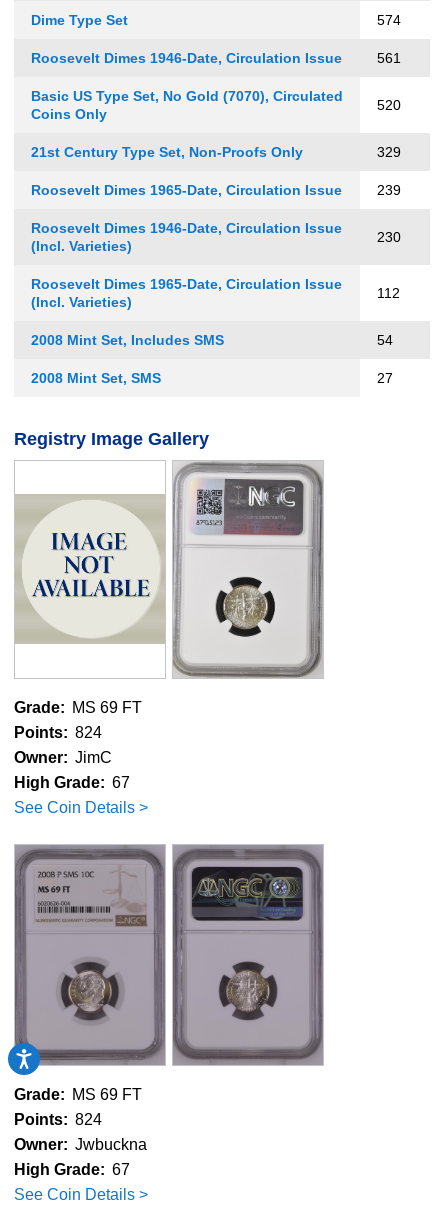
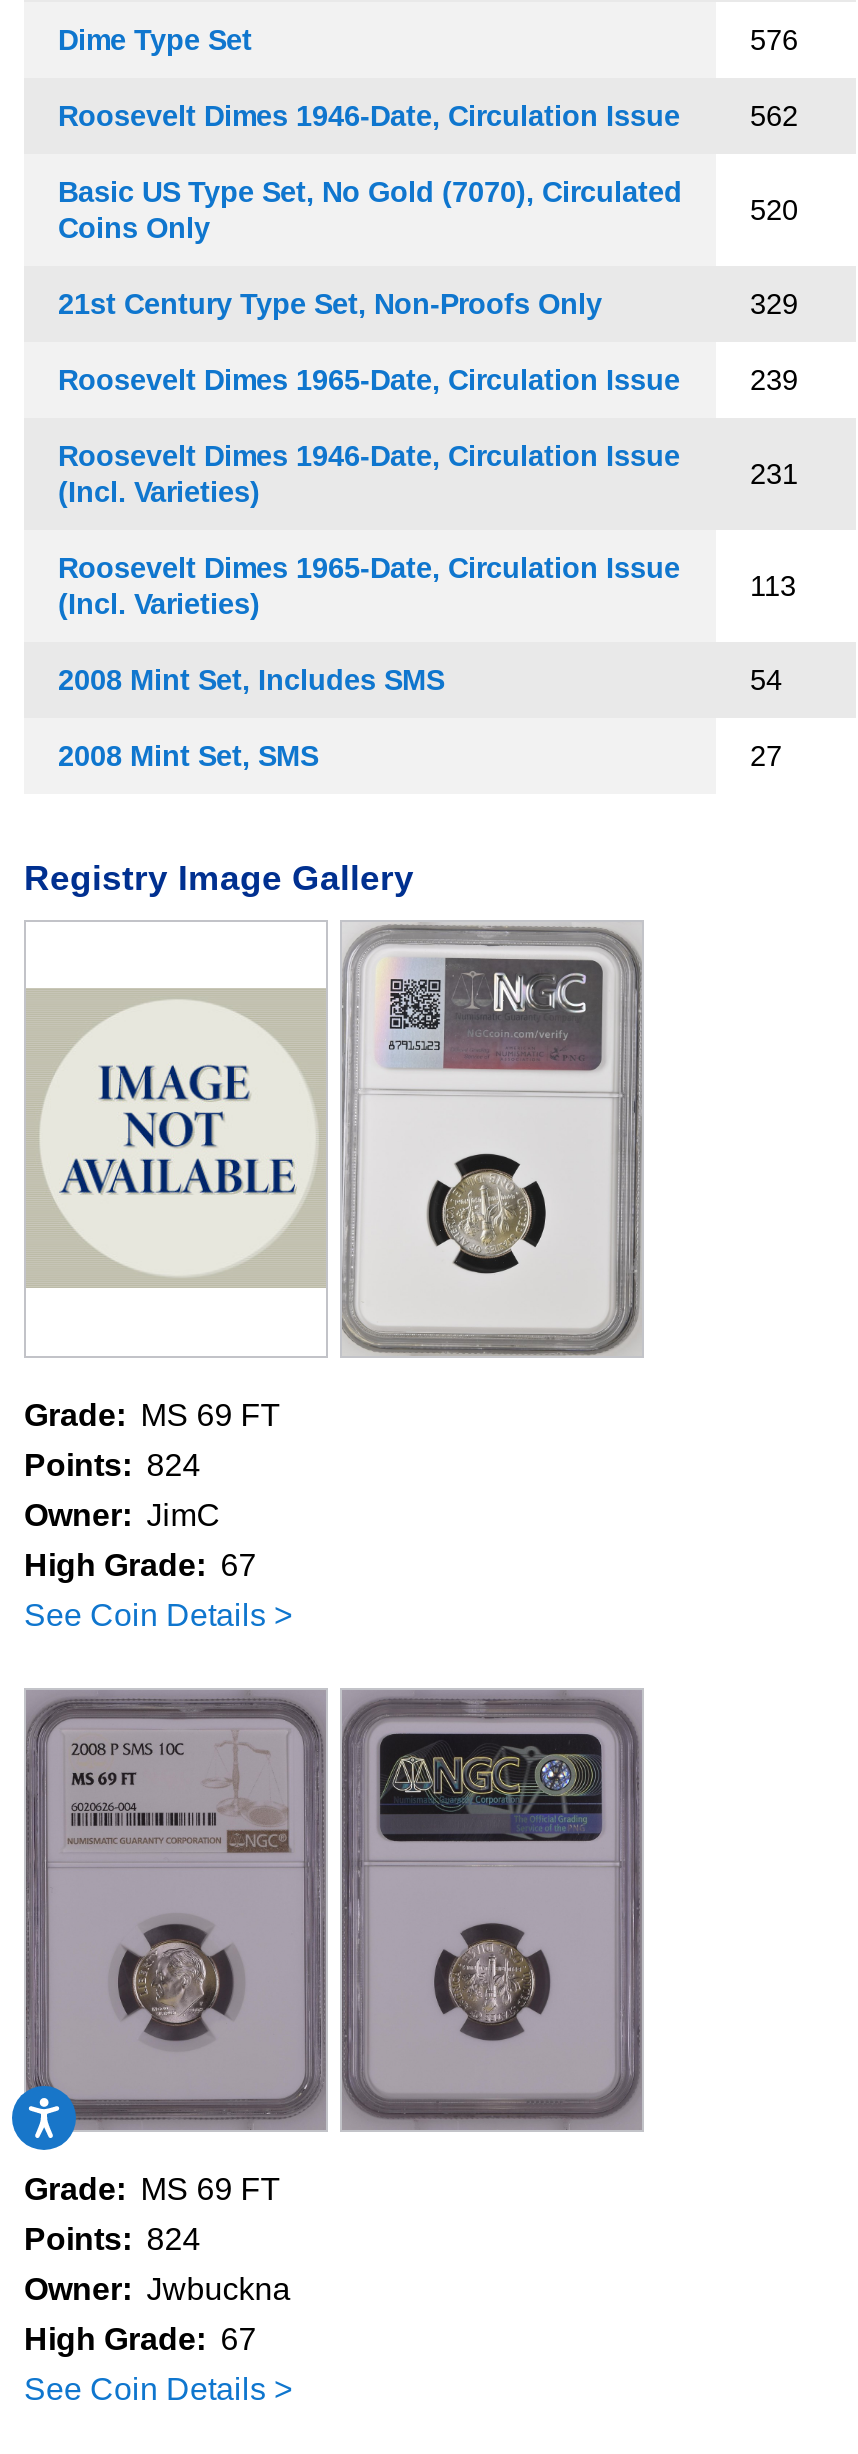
- 574
+ 576

- 561
+ 562

- 230
+ 231

- 112
+ 113
